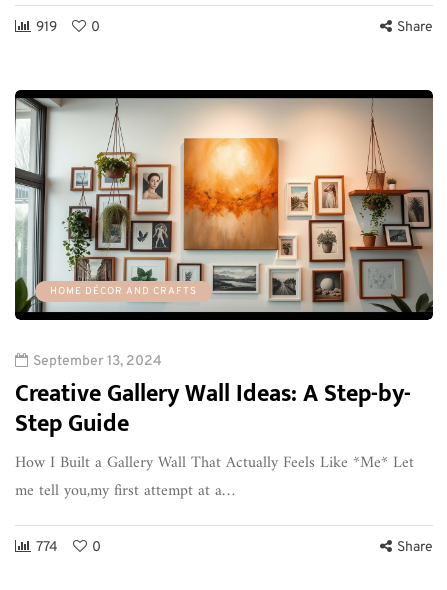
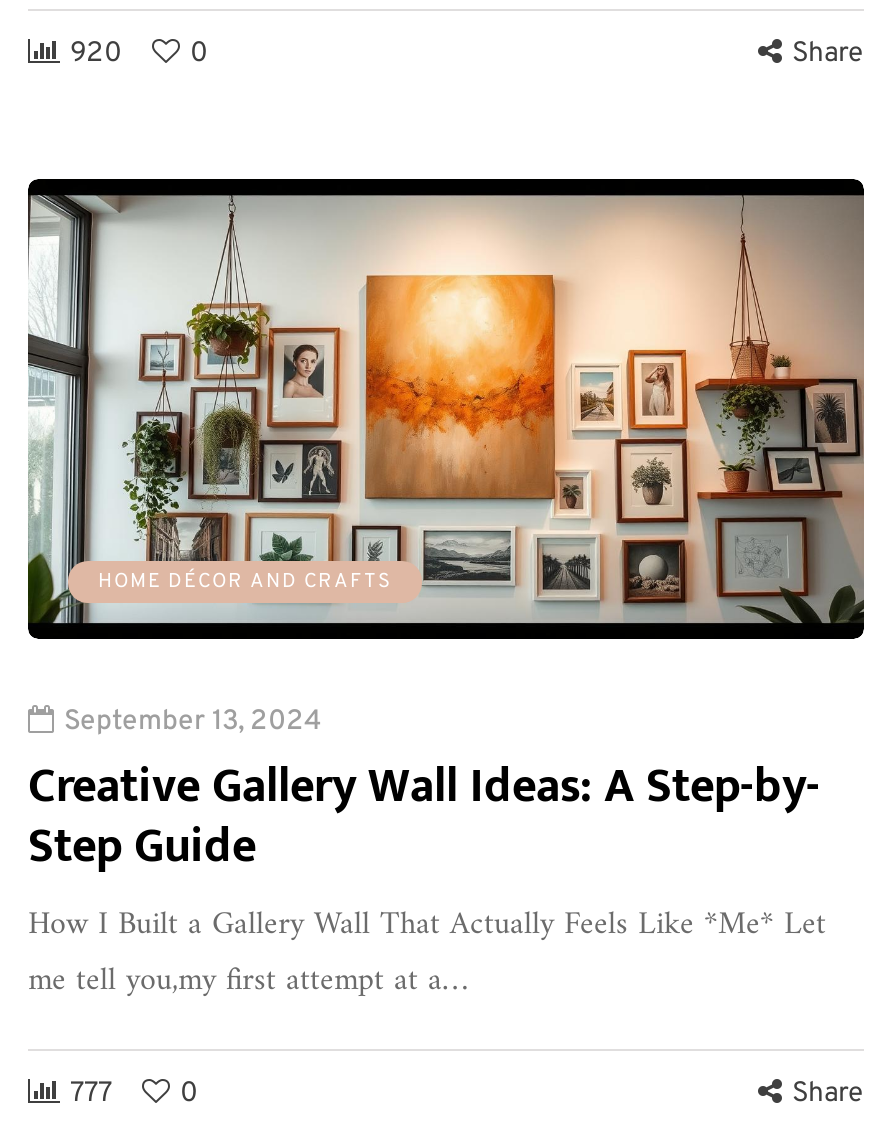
- 919 0
+ 920 0

- 774 0
+ 777 0
